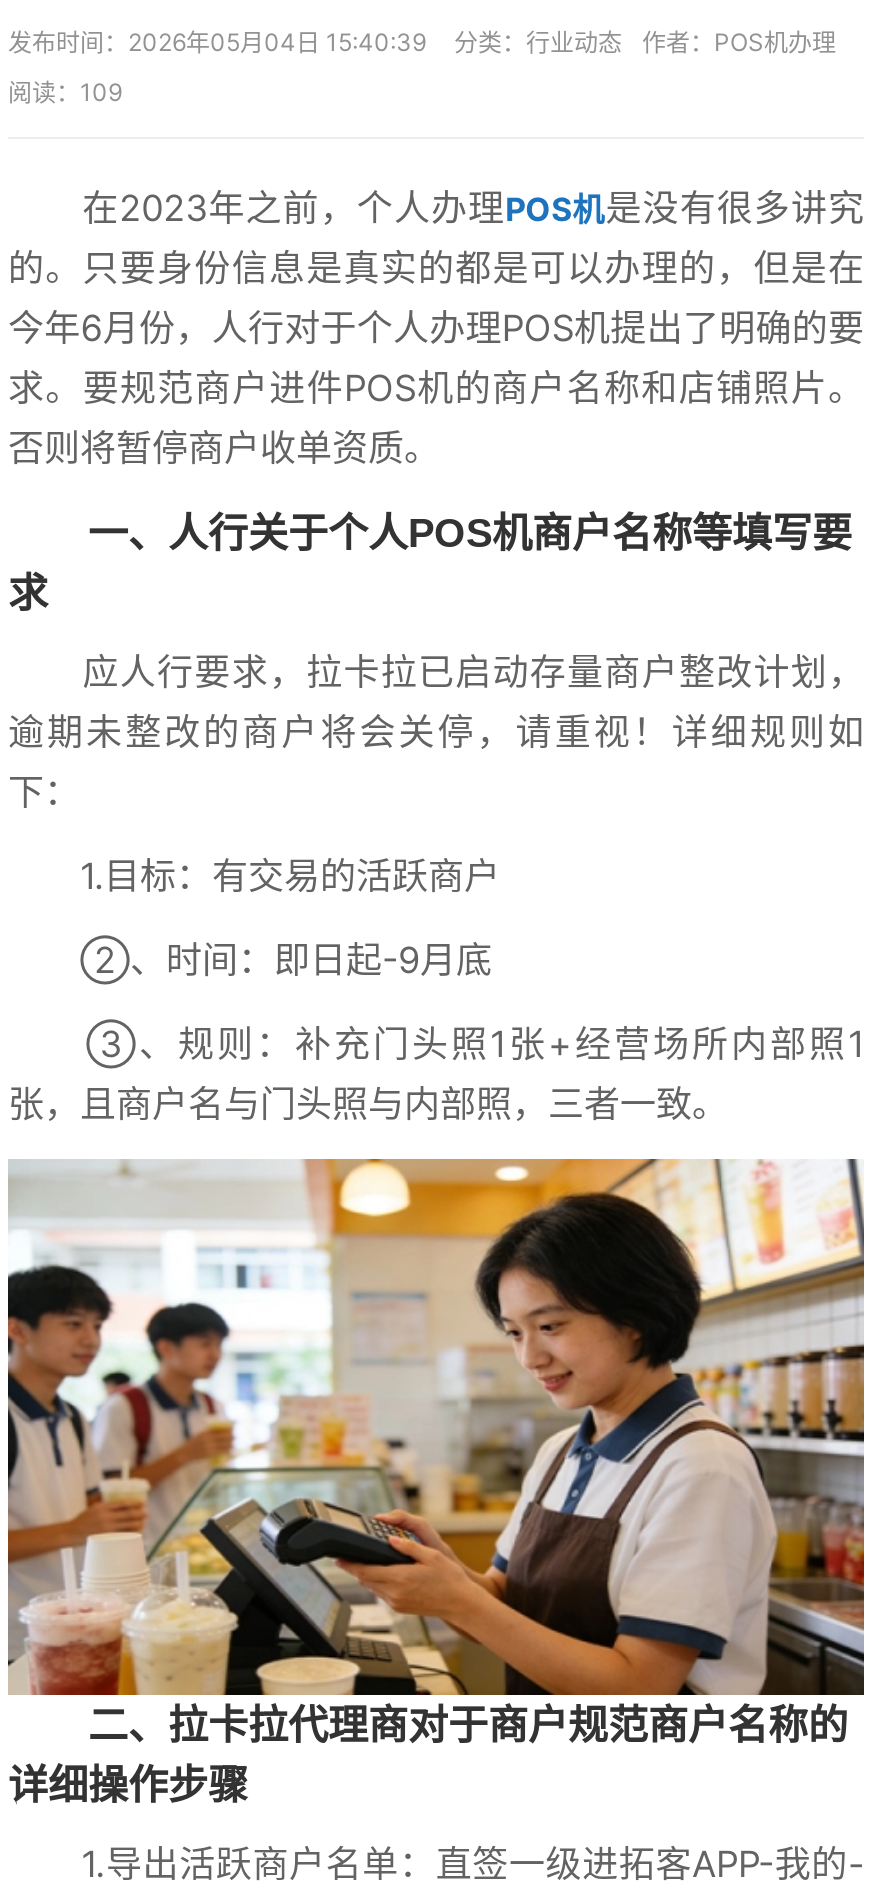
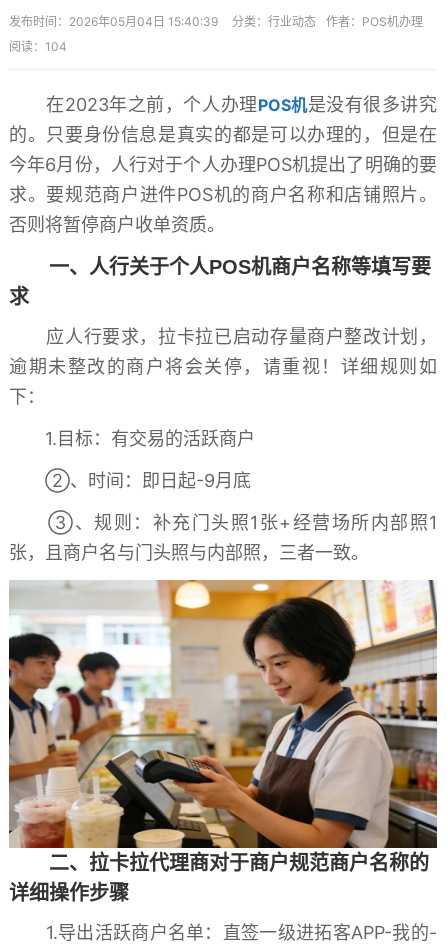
- 阅读：109
+ 阅读：104
